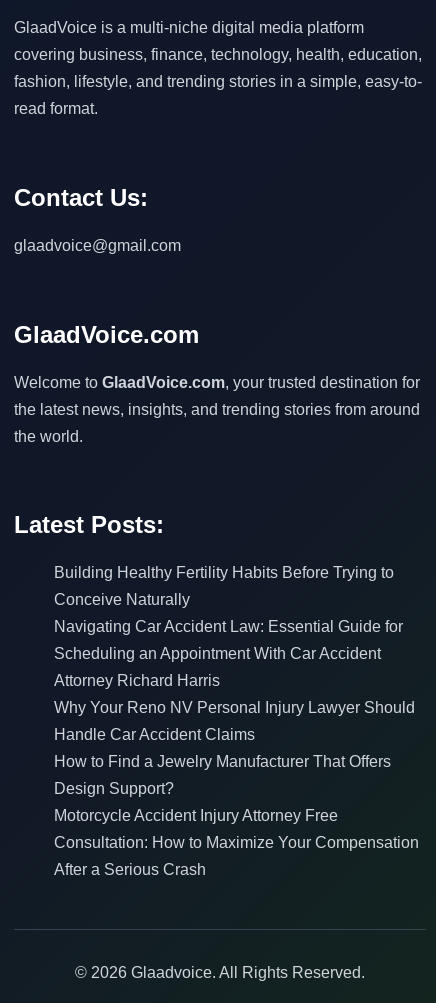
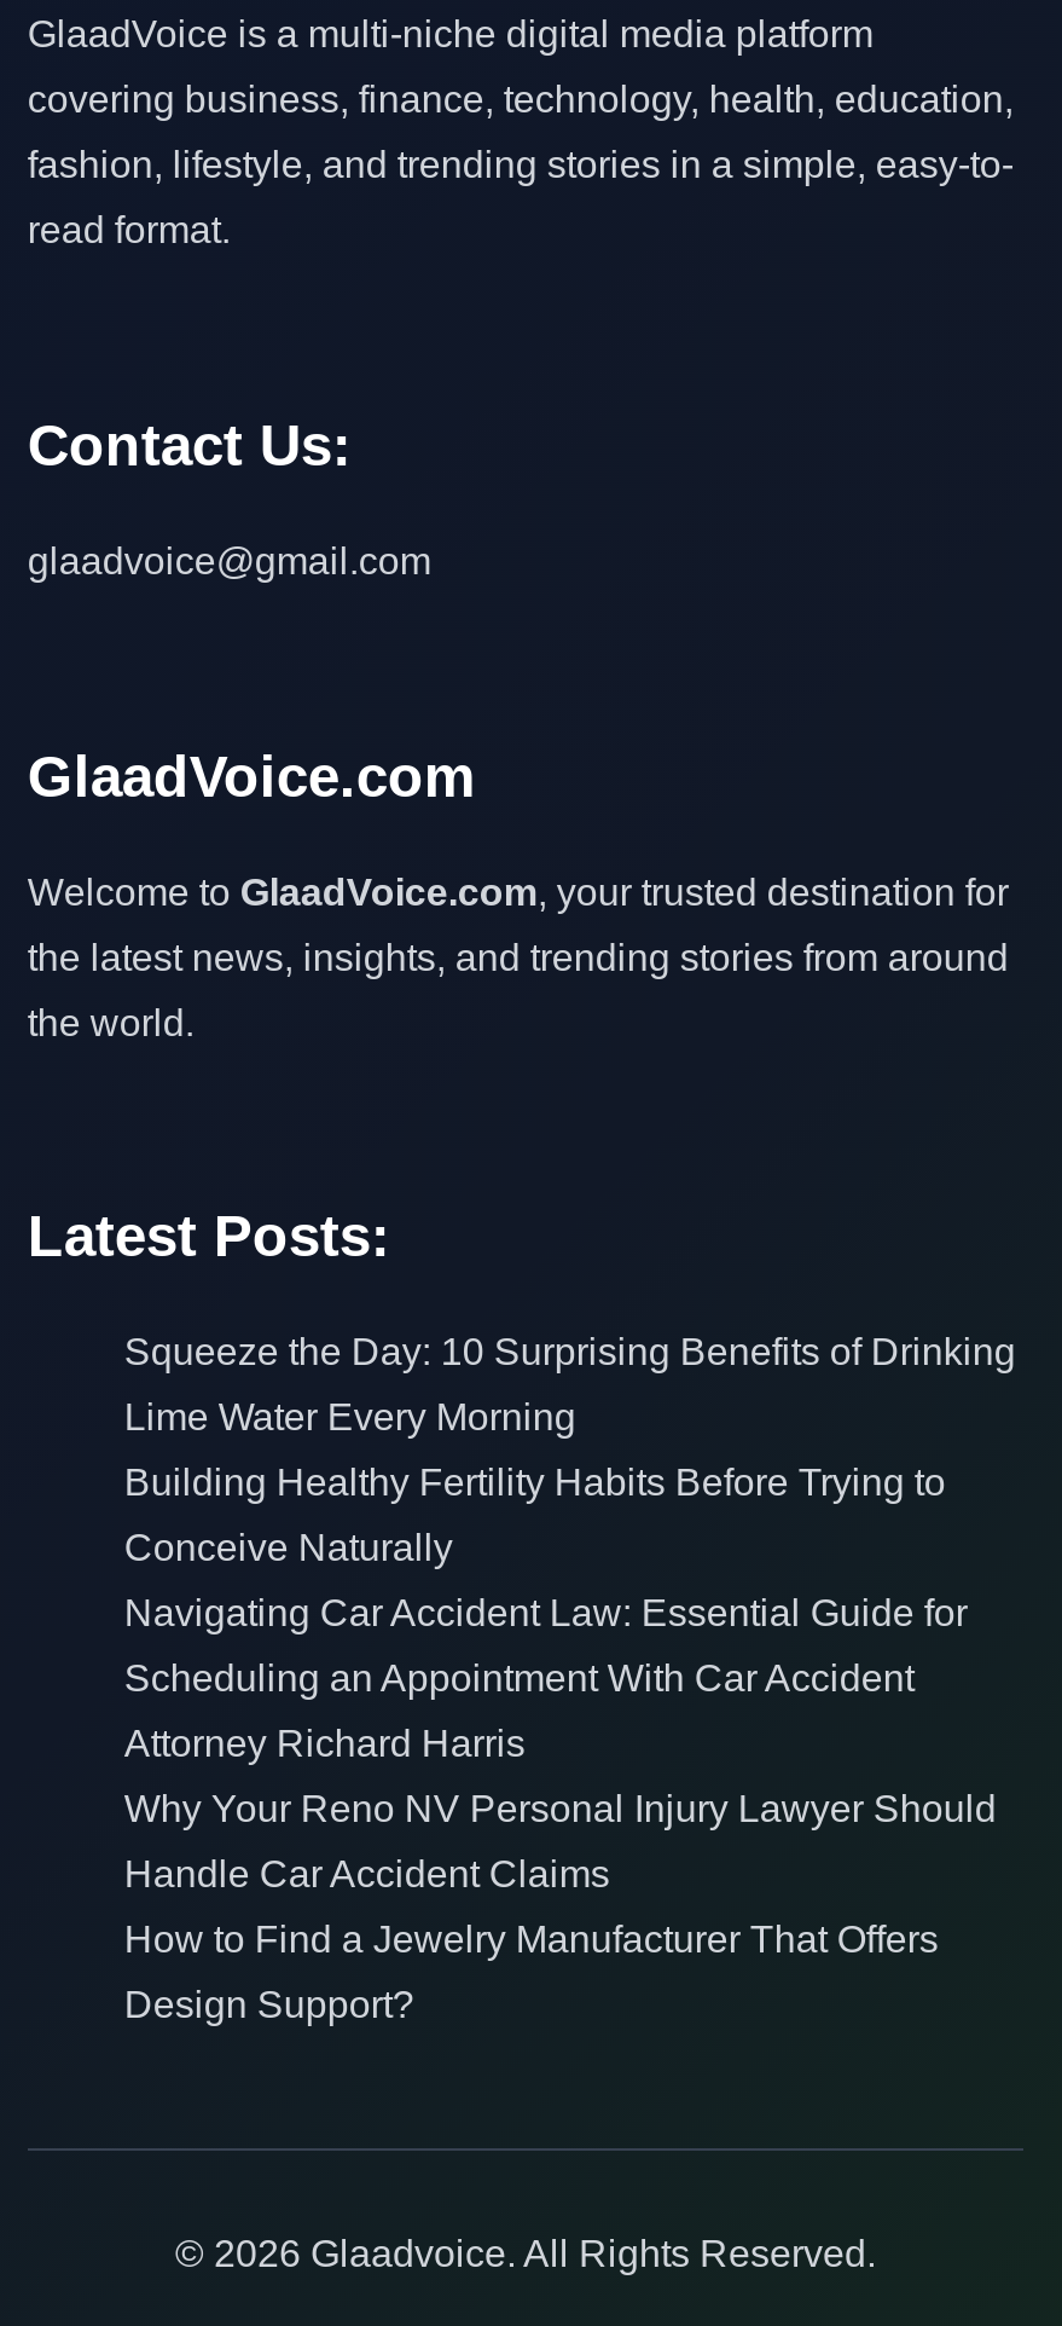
+ Squeeze the Day: 10 Surprising Benefits of Drinking
+ Lime Water Every Morning

moved down: Building Healthy Fertility Habits Before Trying to | Conceive Naturally | Navigating Car Accident Law: Essential Guide for | ... | How to Find a Jewelry Manufacturer That Offers | Design Support?

- Motorcycle Accident Injury Attorney Free
- Consultation: How to Maximize Your Compensation
- After a Serious Crash
